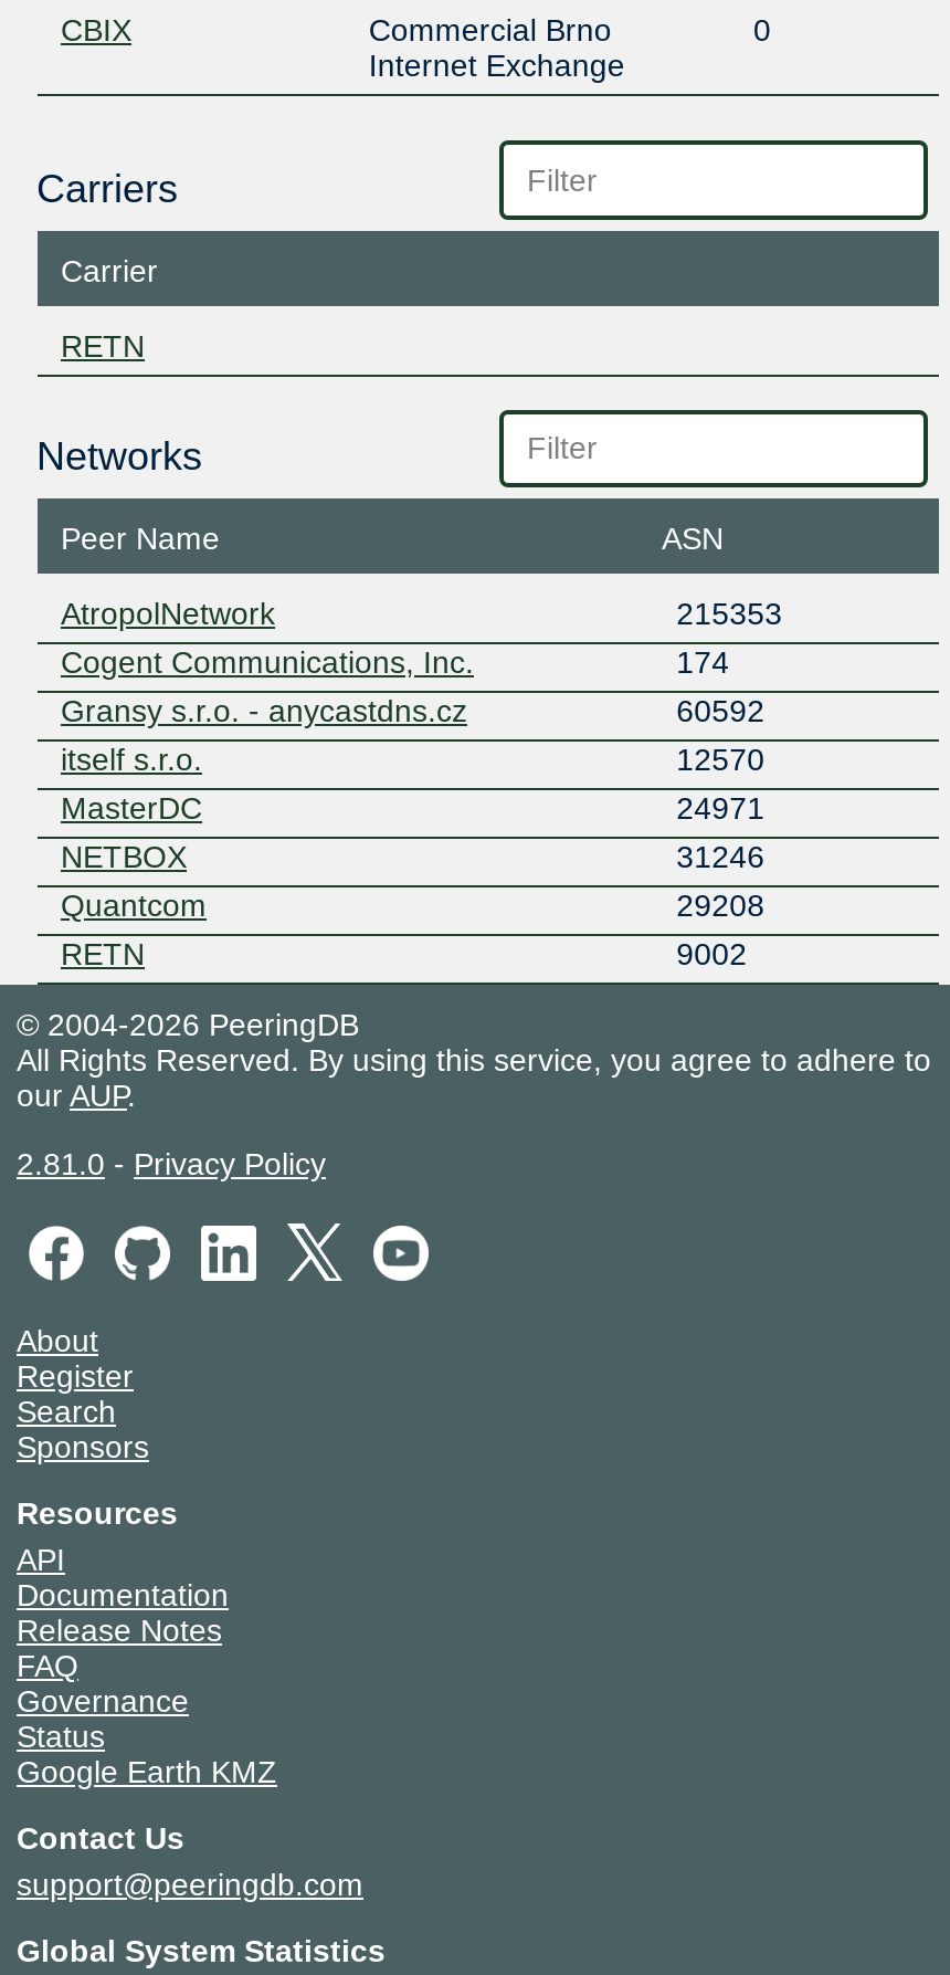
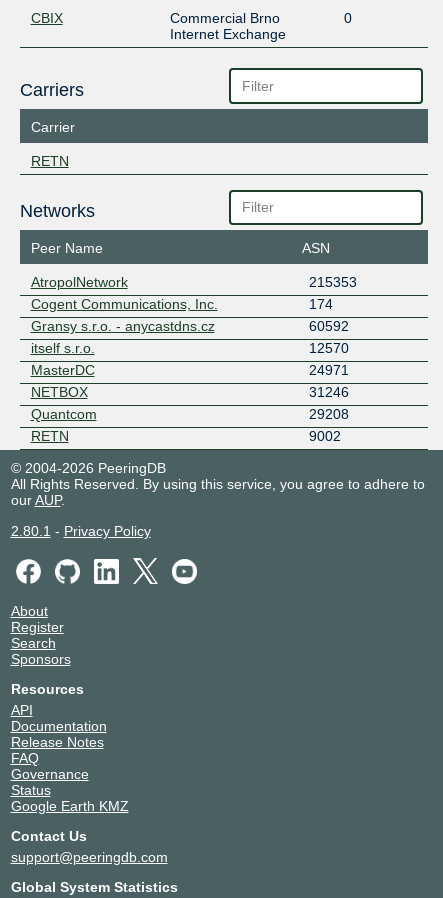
- 2.81.0 - Privacy Policy
+ 2.80.1 - Privacy Policy
